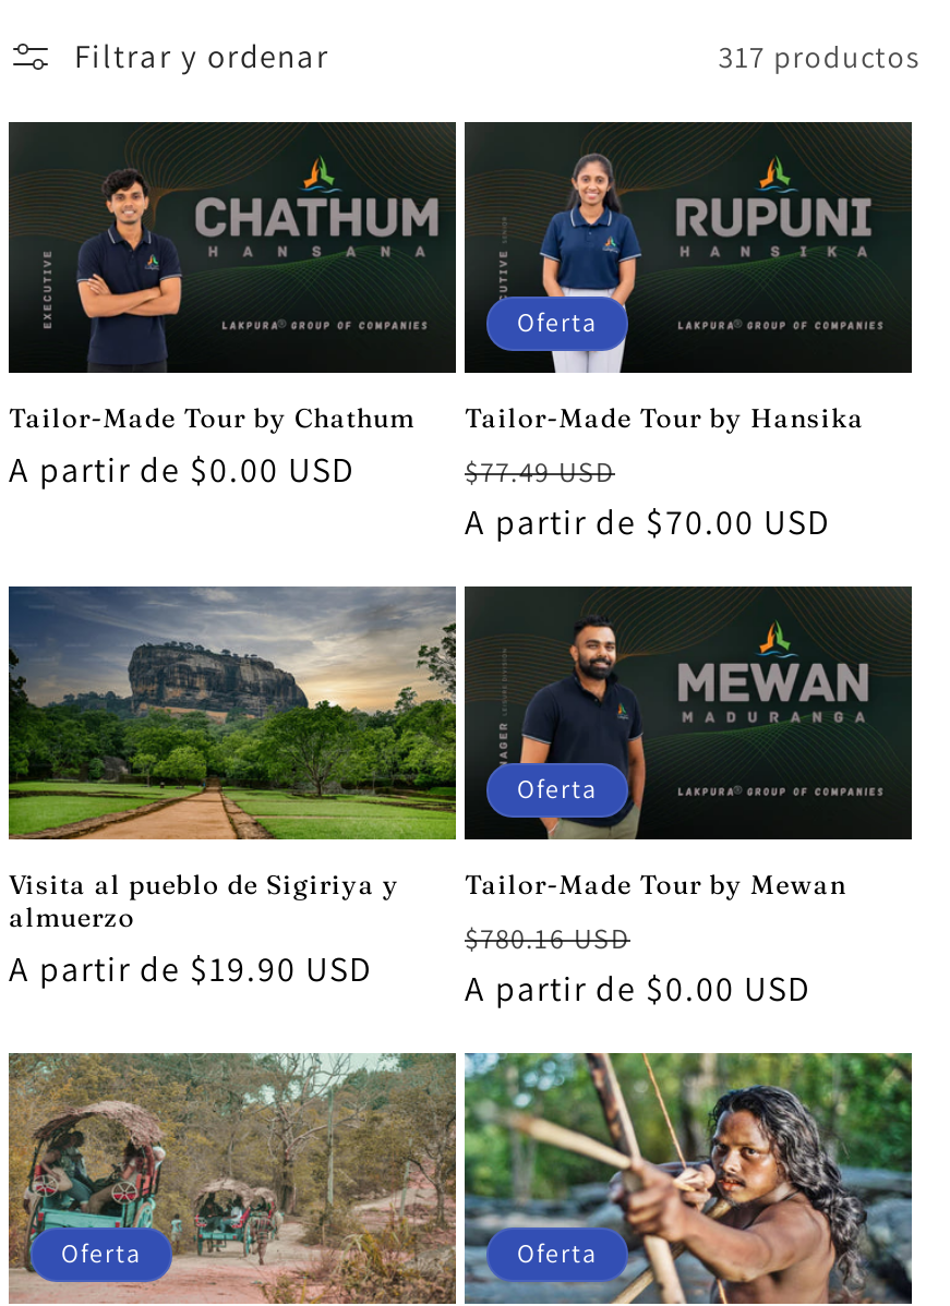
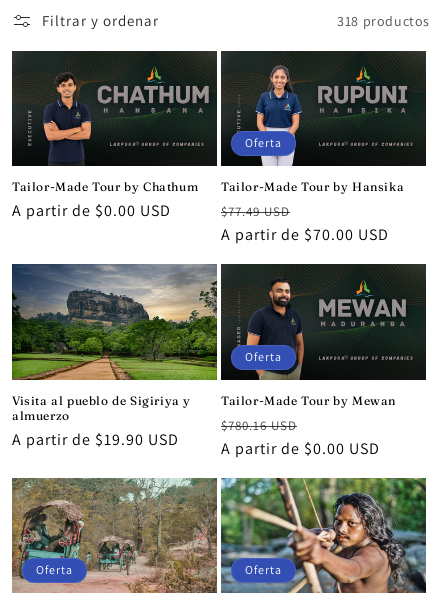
- 317 productos
+ 318 productos
